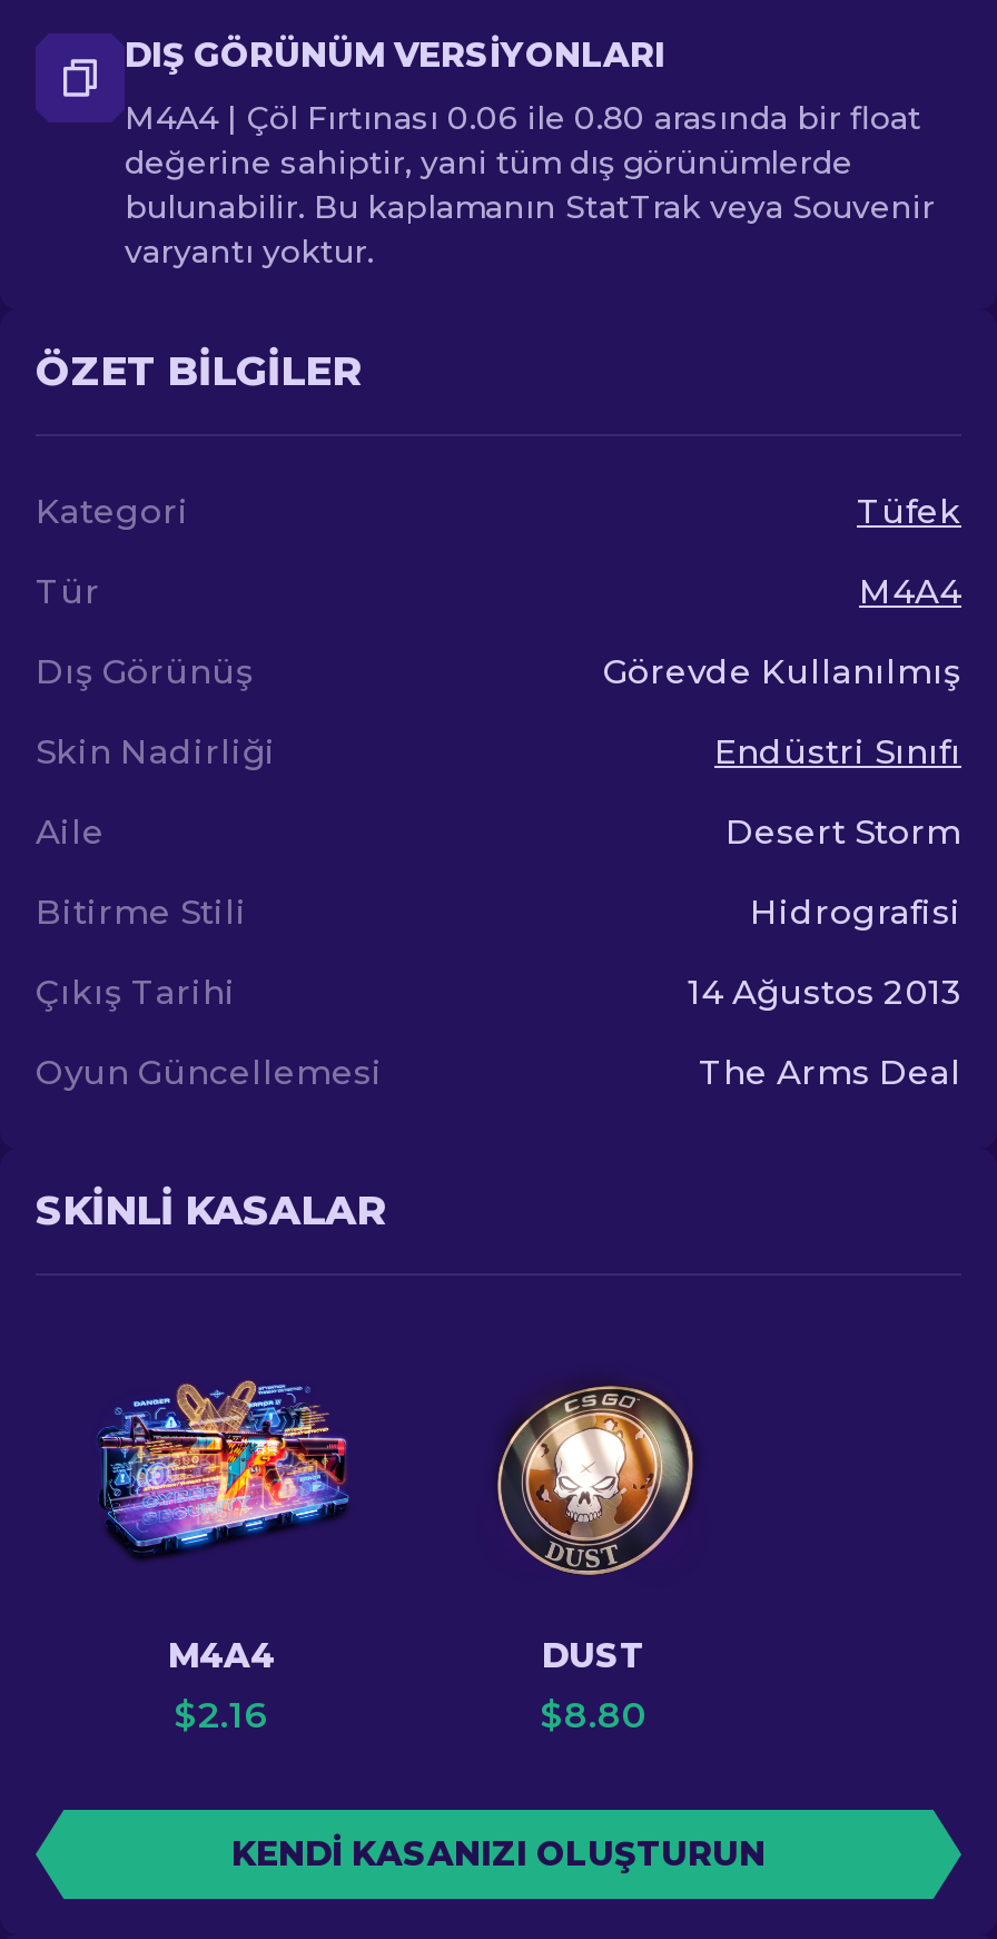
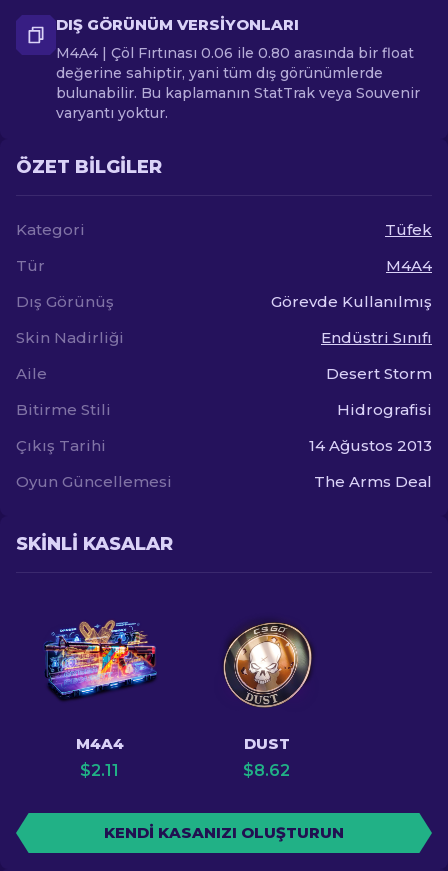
- $2.16
+ $2.11

- $8.80
+ $8.62
